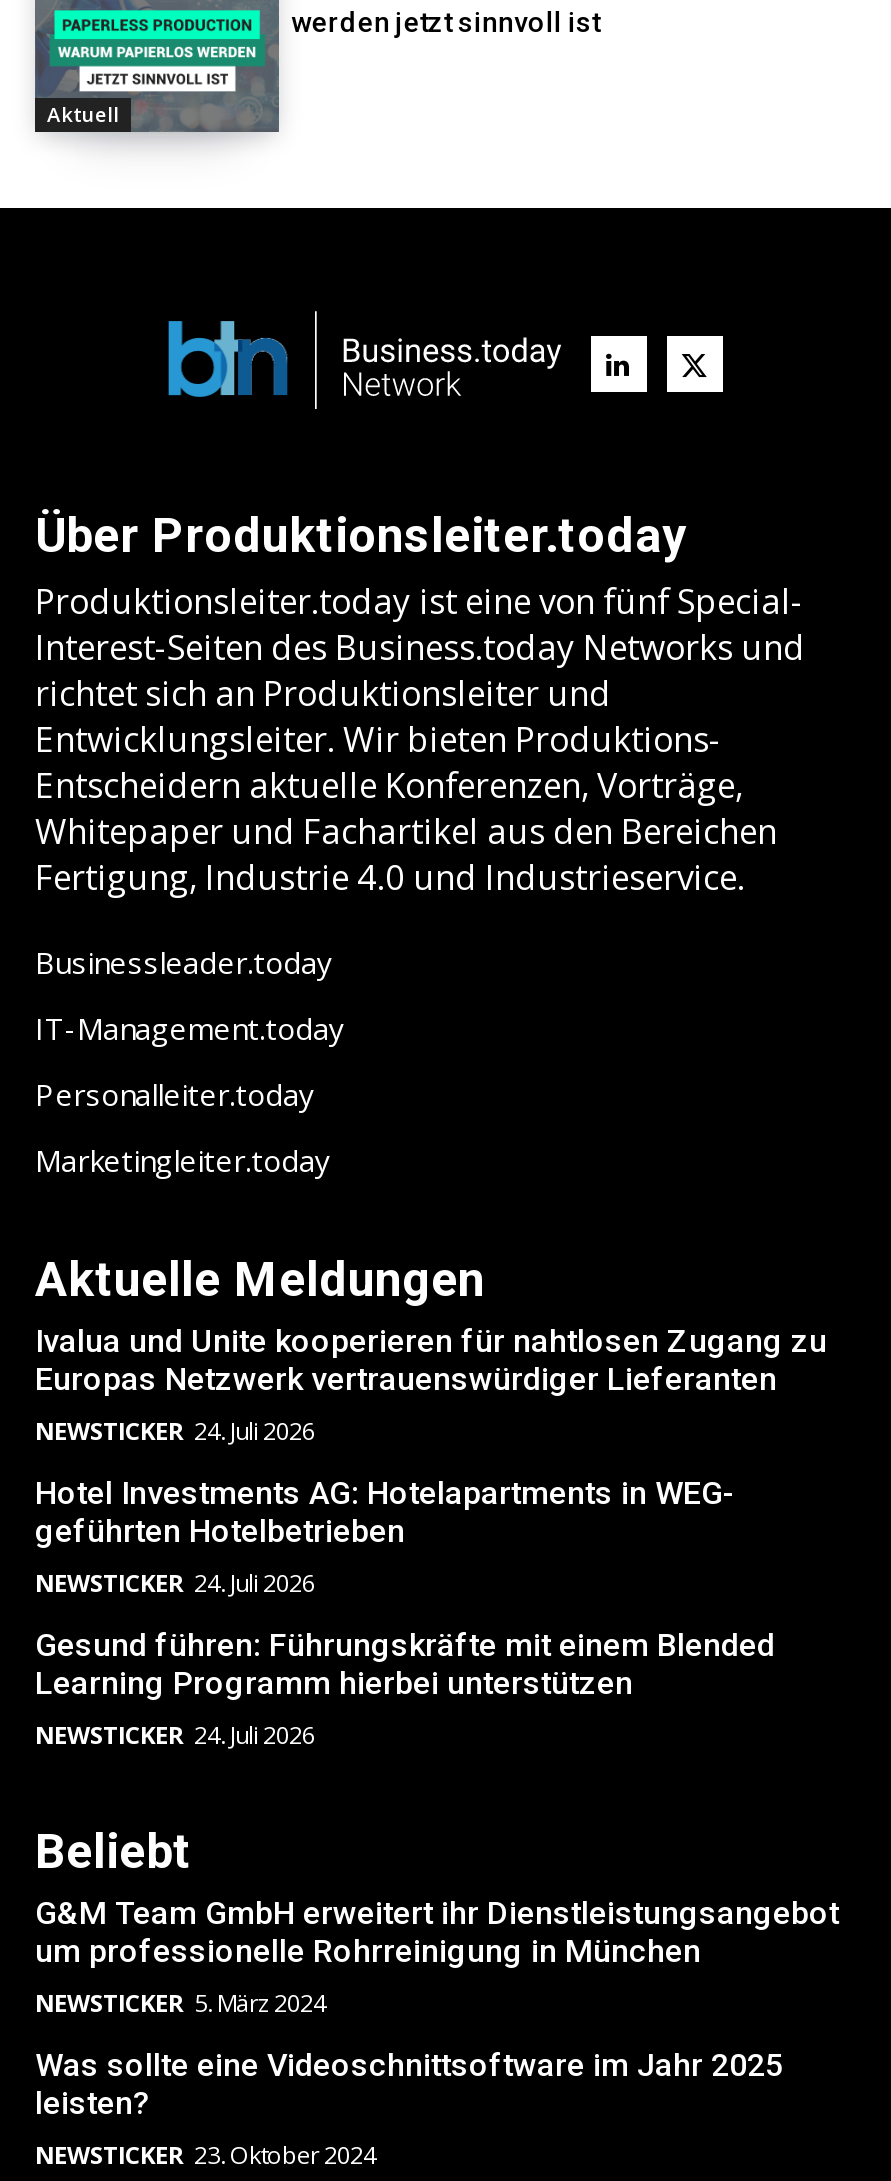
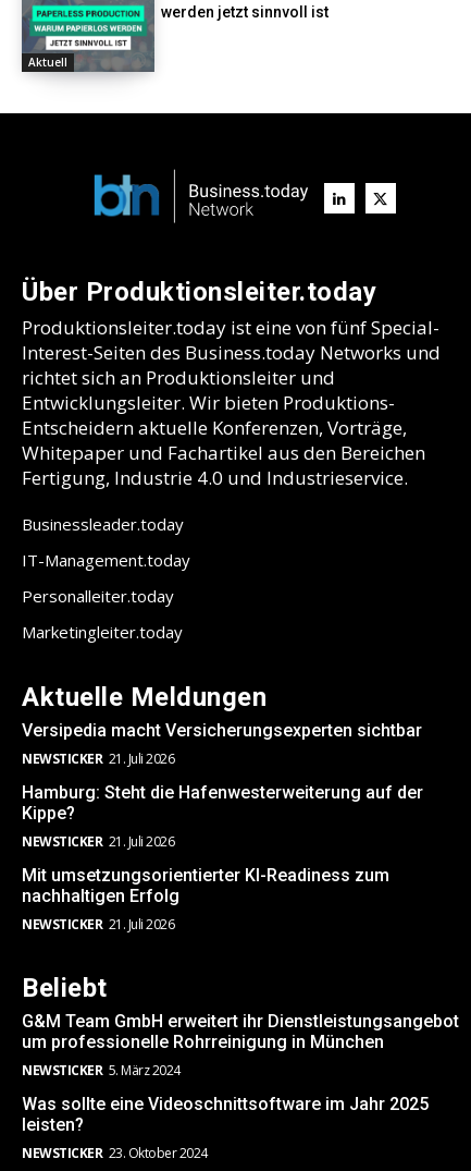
- Ivalua und Unite kooperieren für nahtlosen Zugang zu
- Europas Netzwerk vertrauenswürdiger Lieferanten
- NEWSTICKER 24. Juli 2026
+ Versipedia macht Versicherungsexperten sichtbar
+ NEWSTICKER 21. Juli 2026

- Hotel Investments AG: Hotelapartments in WEG-
- geführten Hotelbetrieben
- NEWSTICKER 24. Juli 2026
+ Hamburg: Steht die Hafenwesterweiterung auf der
+ Kippe?
+ NEWSTICKER 21. Juli 2026

- Gesund führen: Führungskräfte mit einem Blended
- Learning Programm hierbei unterstützen
- NEWSTICKER 24. Juli 2026
+ Mit umsetzungsorientierter KI-Readiness zum
+ nachhaltigen Erfolg
+ NEWSTICKER 21. Juli 2026
